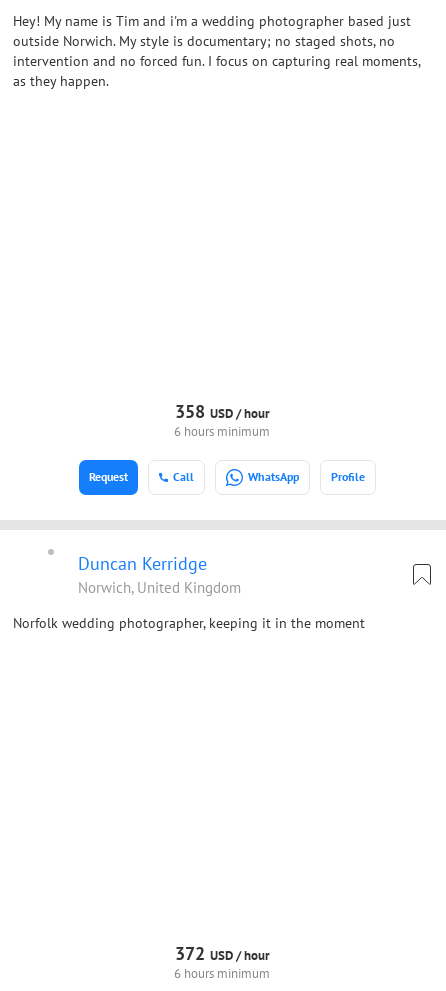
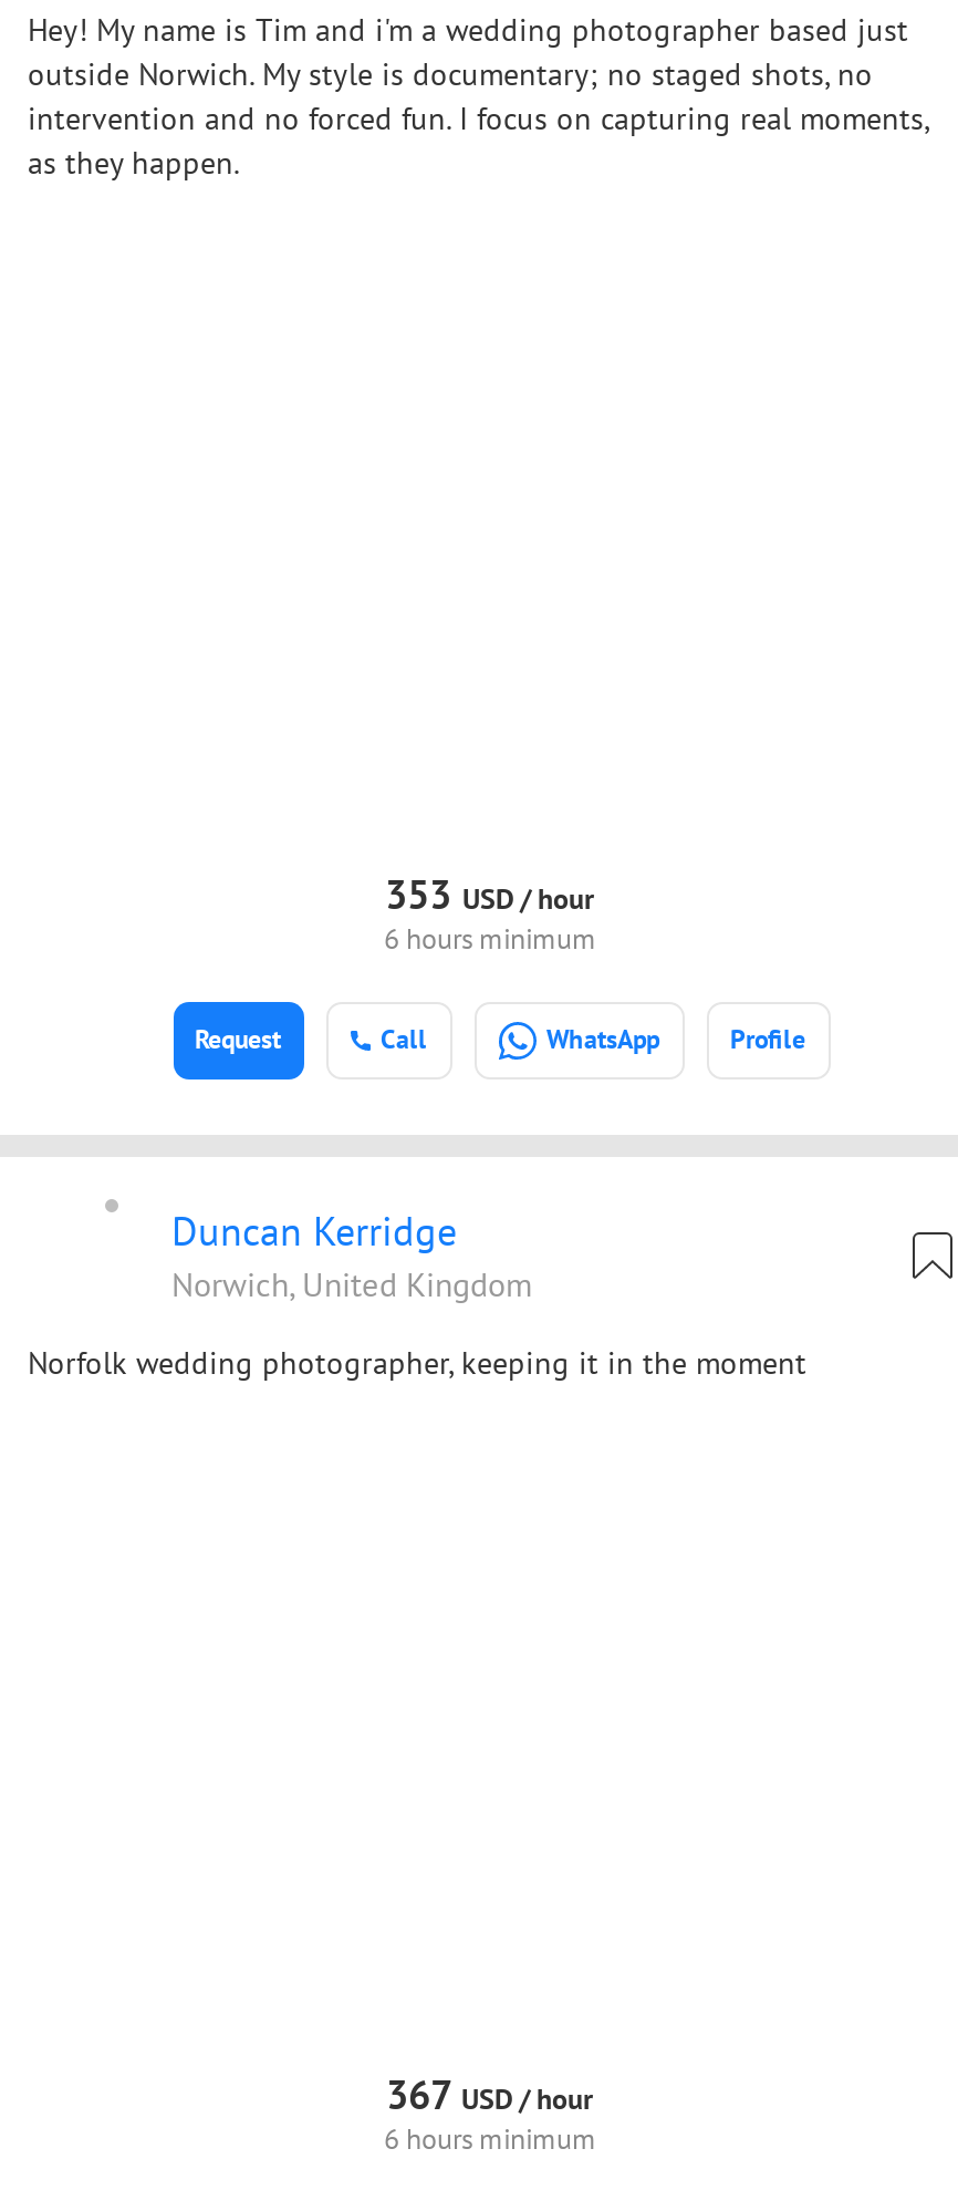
- 358 USD /hour
+ 353 USD /hour

- 372 USD /hour
+ 367 USD /hour
